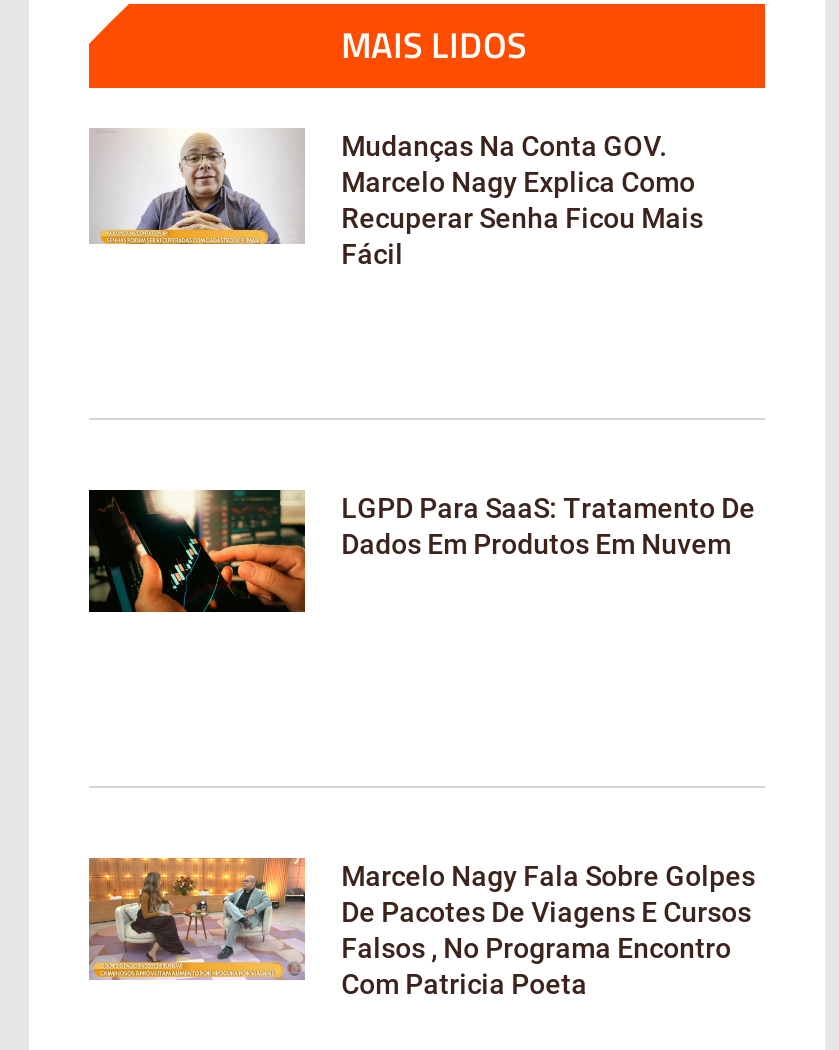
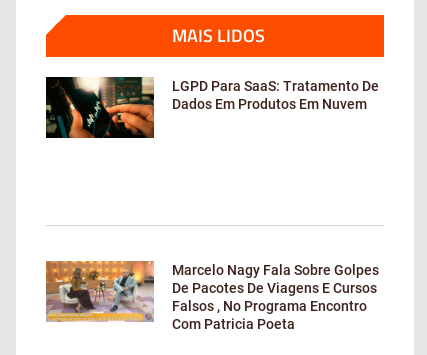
- [image]
- Mudanças Na Conta GOV.
- Marcelo Nagy Explica Como
- Recuperar Senha Ficou Mais
- Fácil
